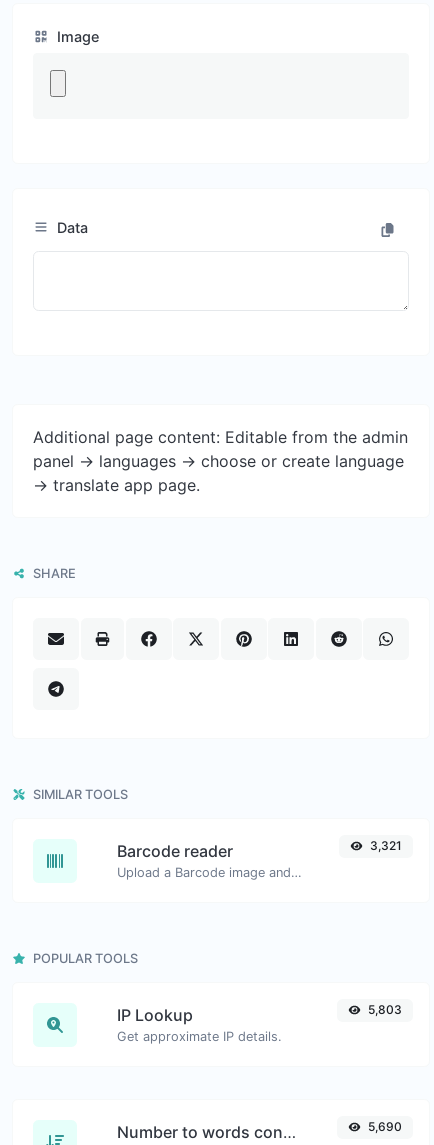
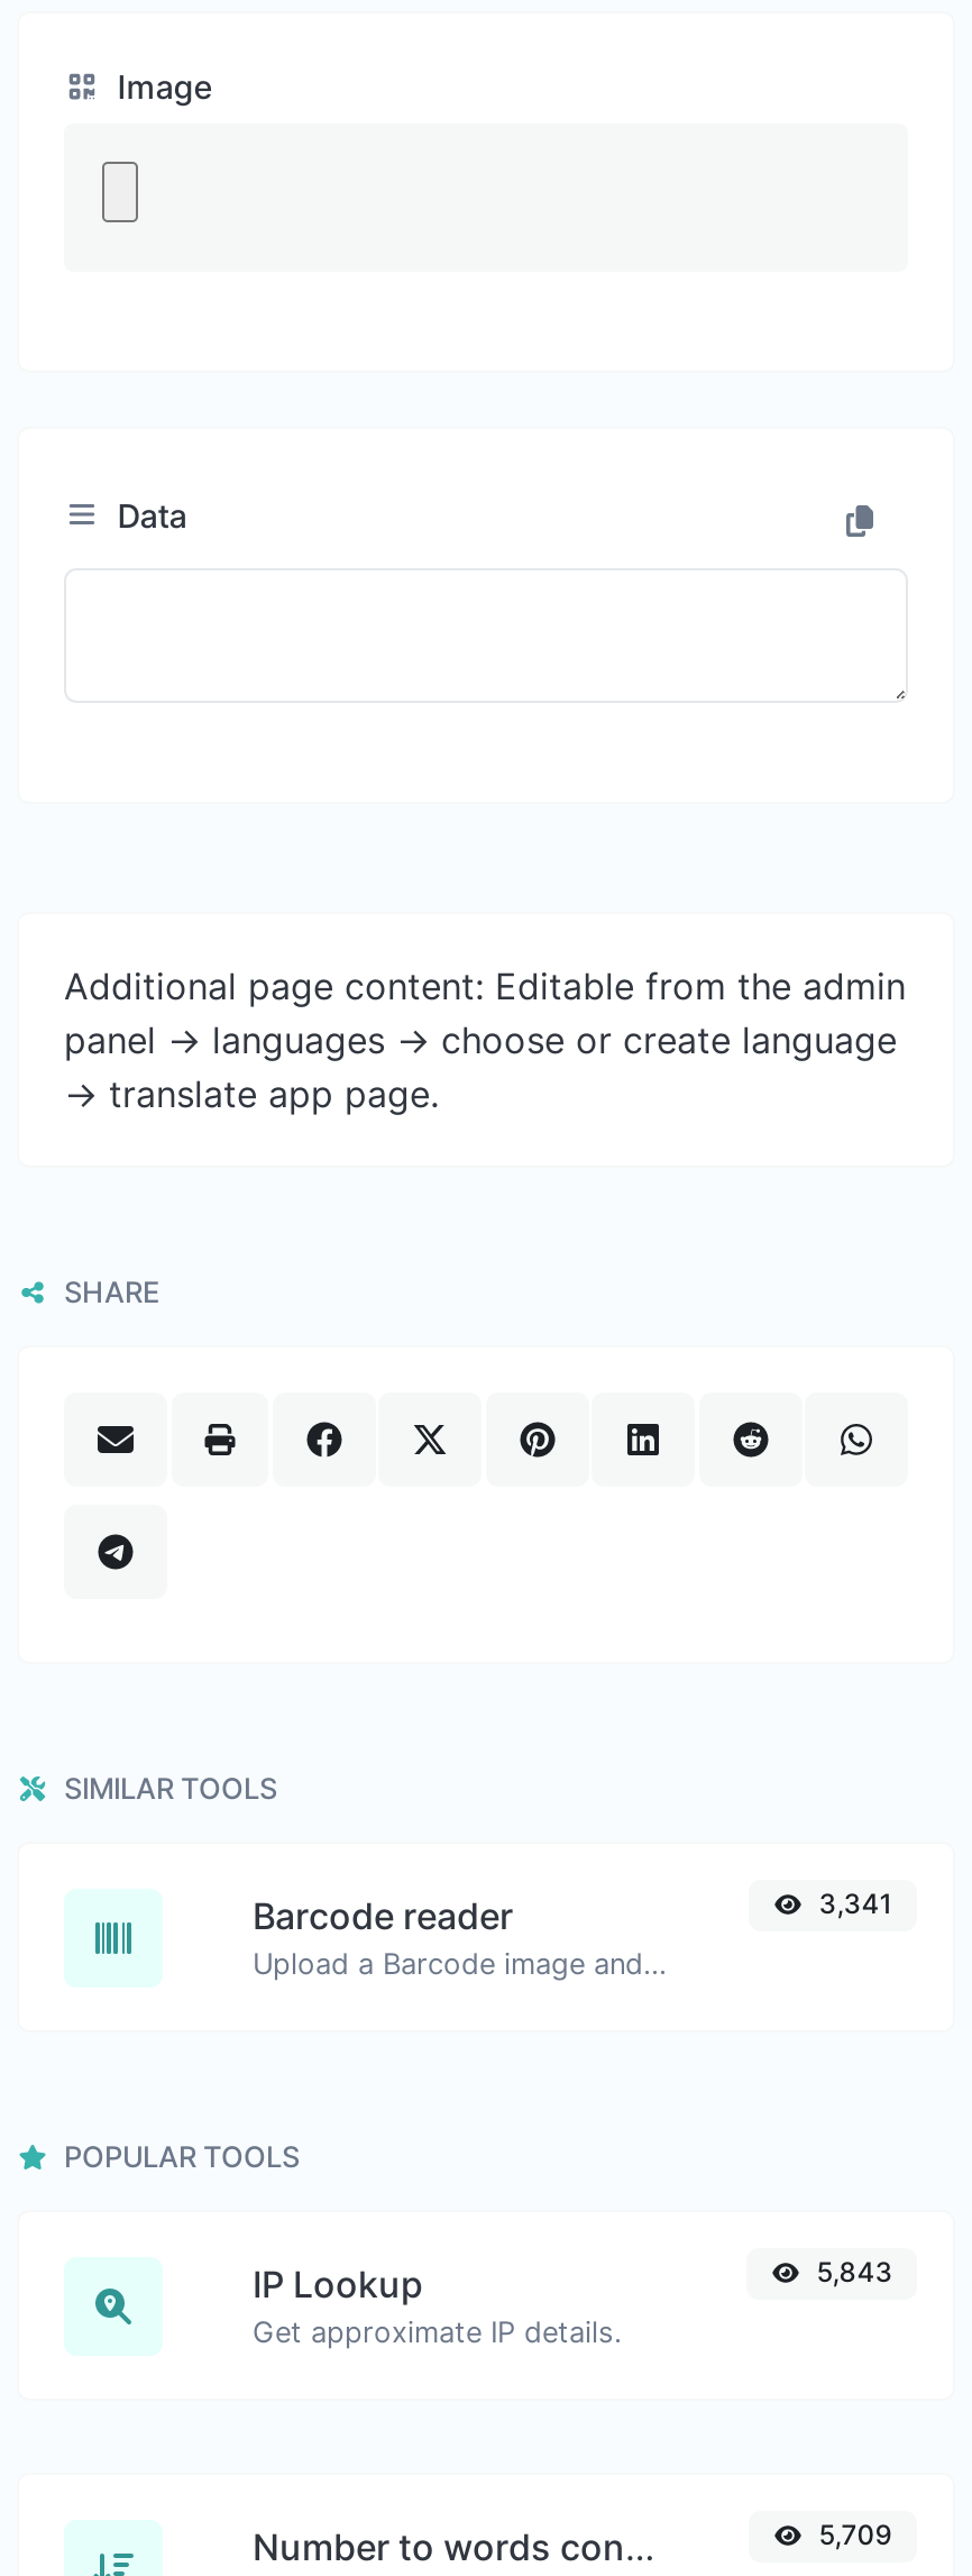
- 3,321
+ 3,341

- 5,803
+ 5,843

- 5,690
+ 5,709
